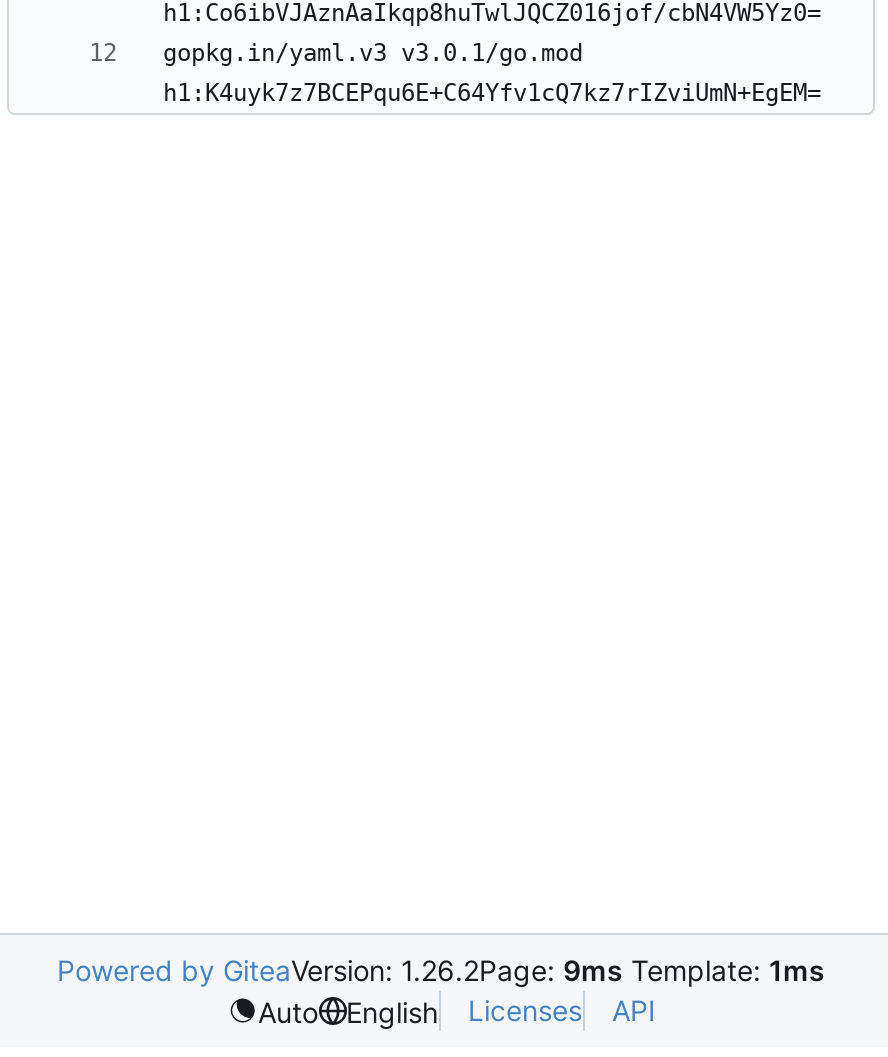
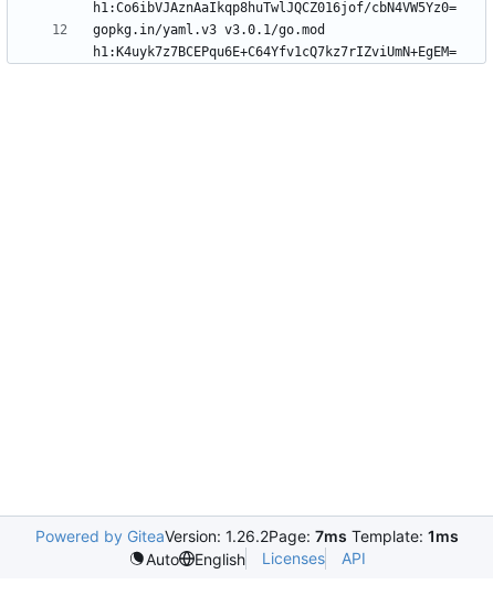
- Powered by GiteaVersion: 1.26.2Page: 9ms Template: 1ms
+ Powered by GiteaVersion: 1.26.2Page: 7ms Template: 1ms
